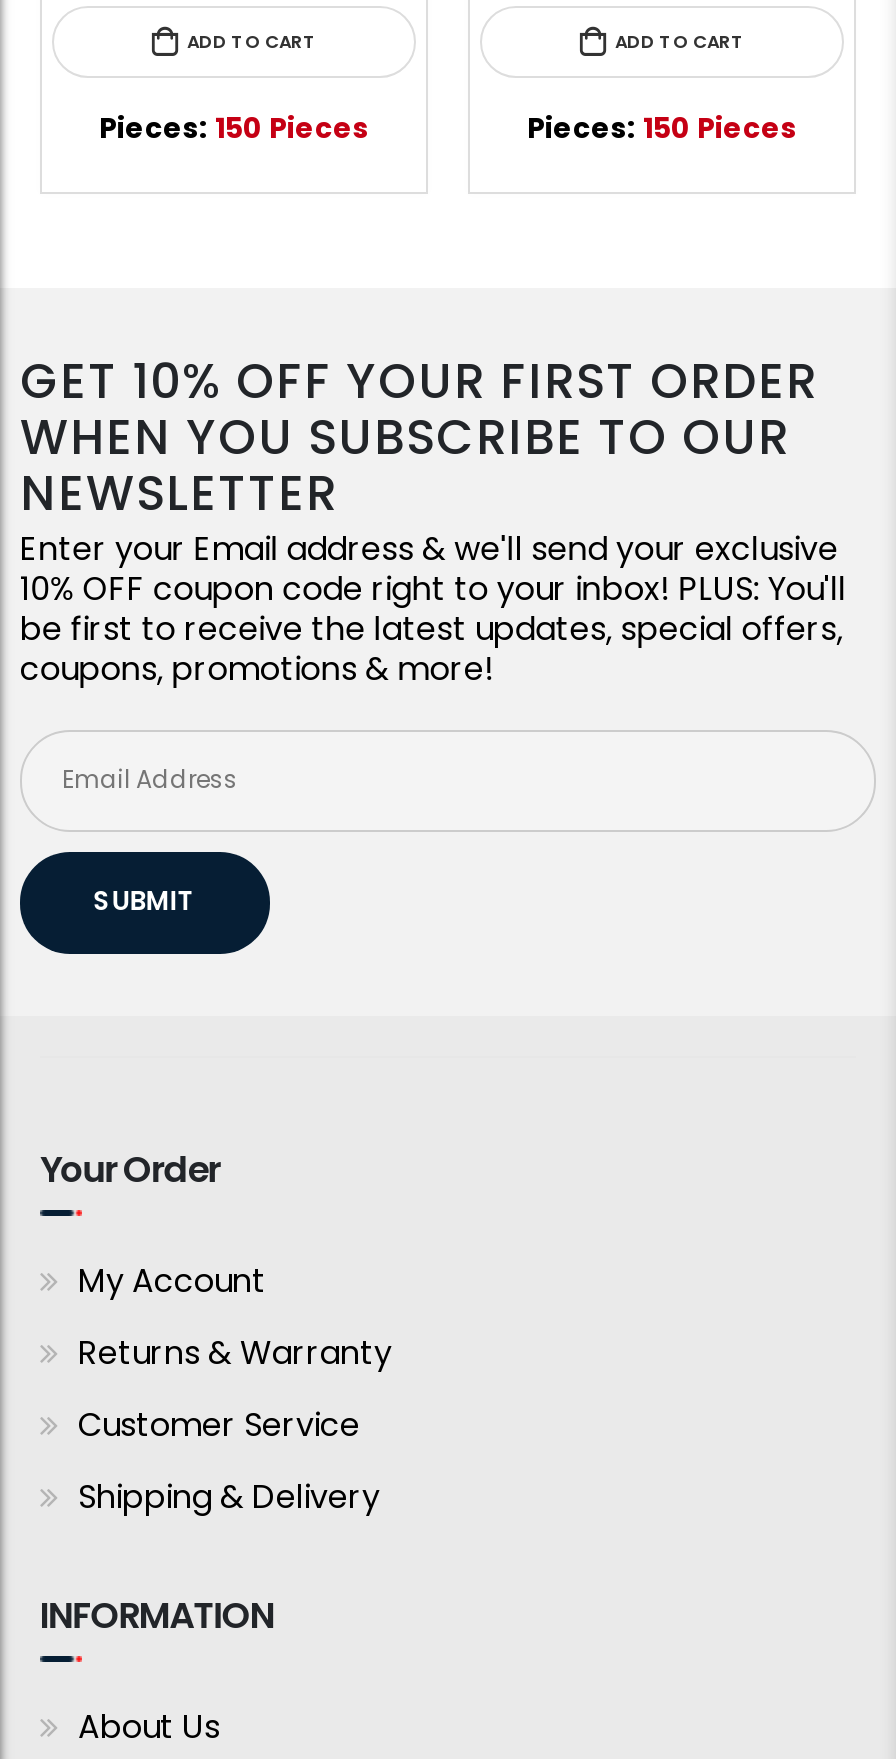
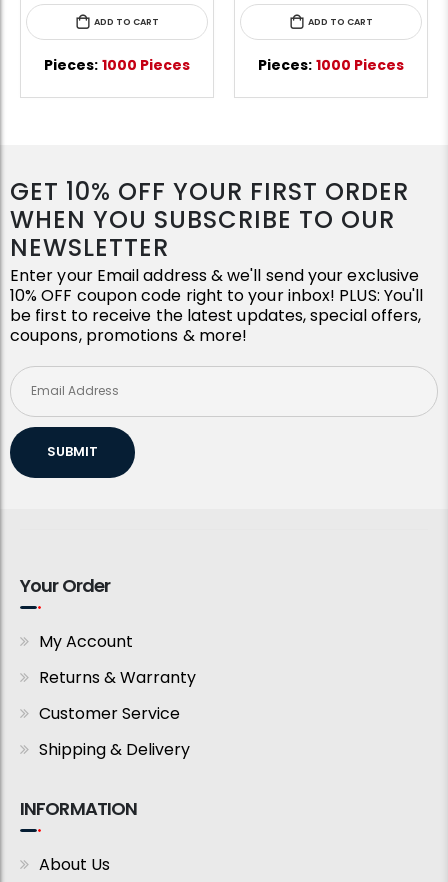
- Pieces: 150 Pieces
+ Pieces: 1000 Pieces

- Pieces: 150 Pieces
+ Pieces: 1000 Pieces
